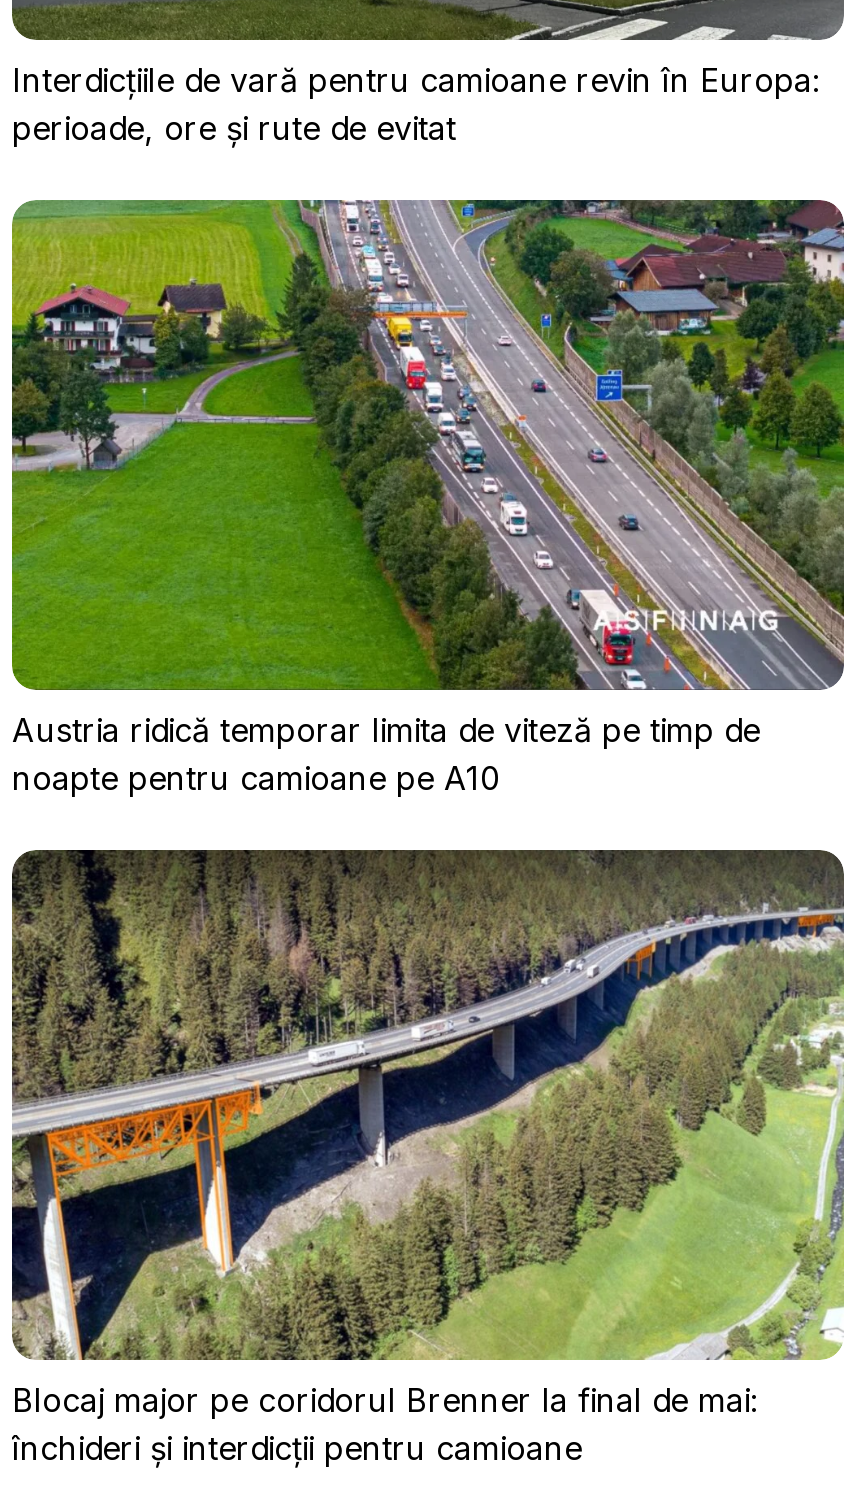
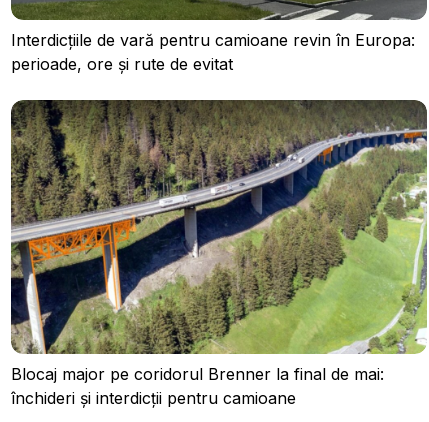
- [image]
- Austria ridică temporar limita de viteză pe timp de
- noapte pentru camioane pe A10
